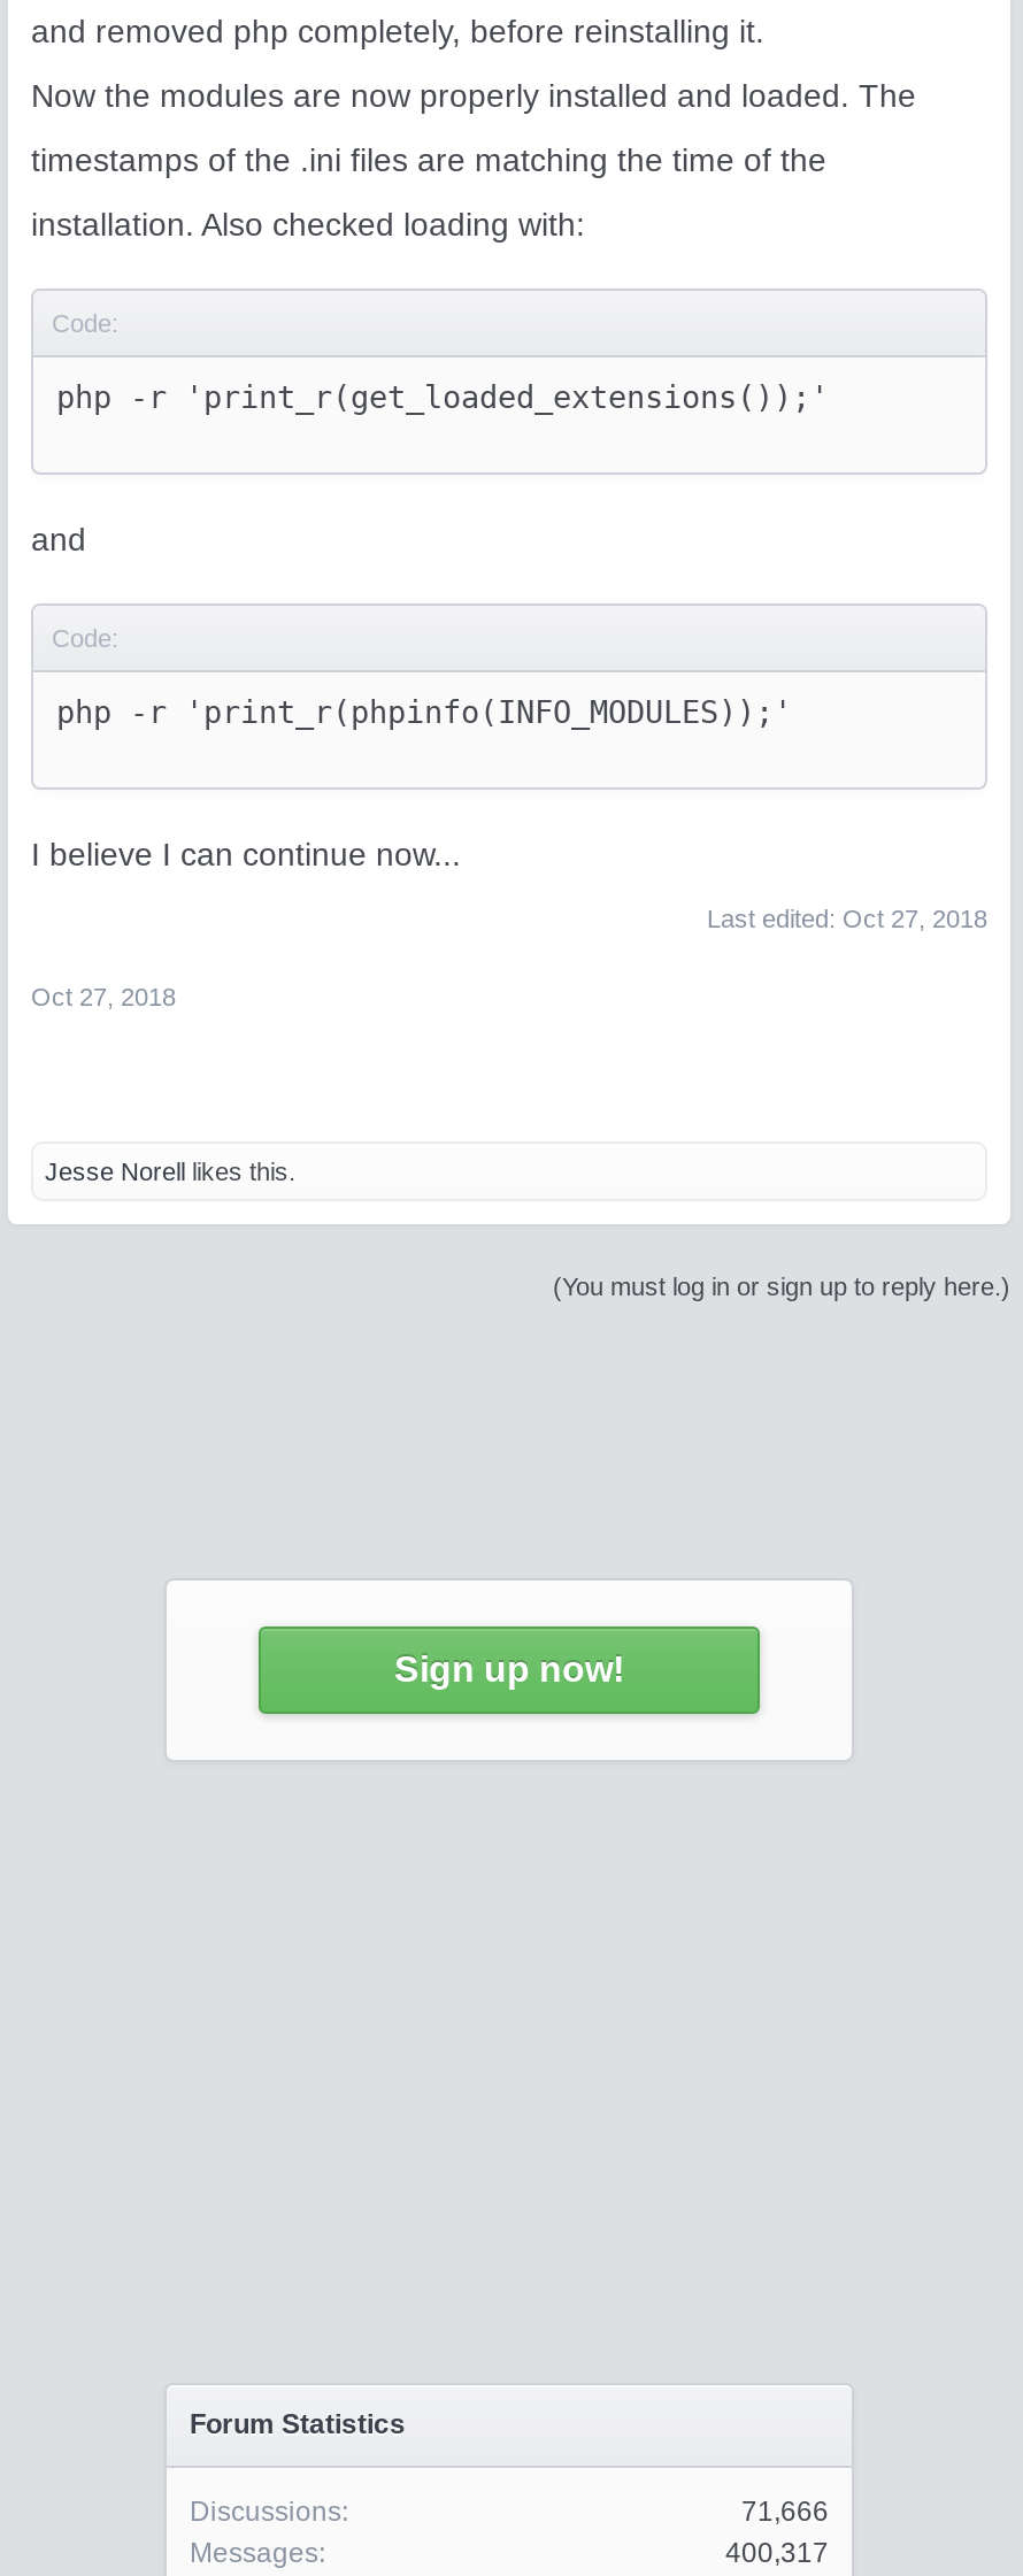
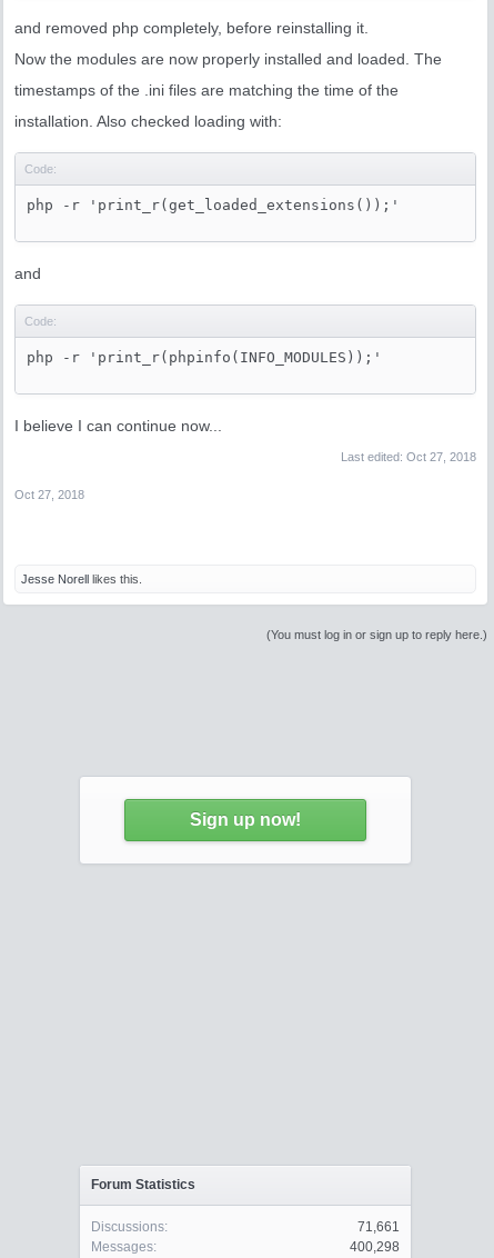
- 71,666
+ 71,661

- 400,317
+ 400,298
